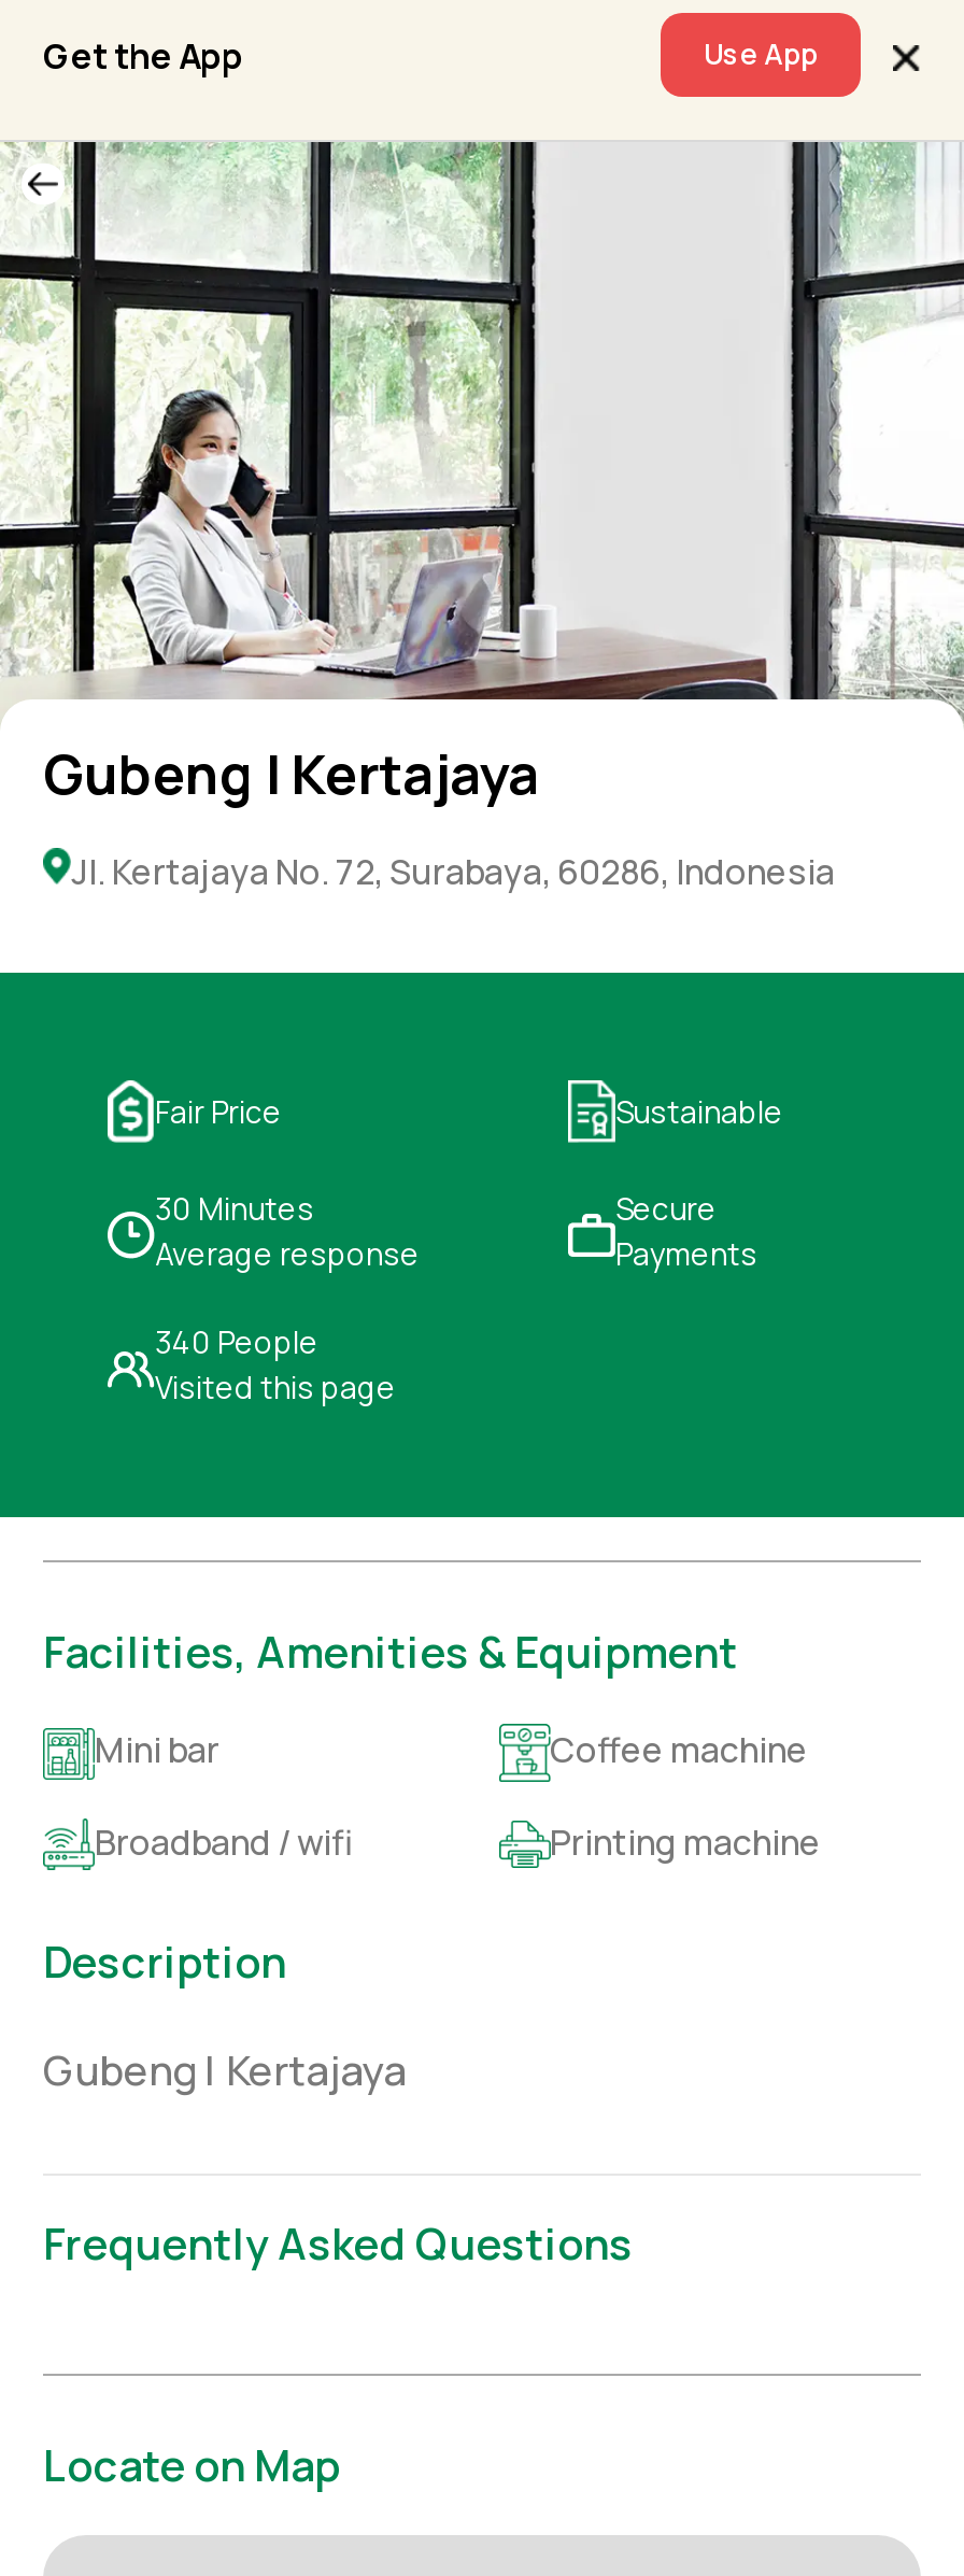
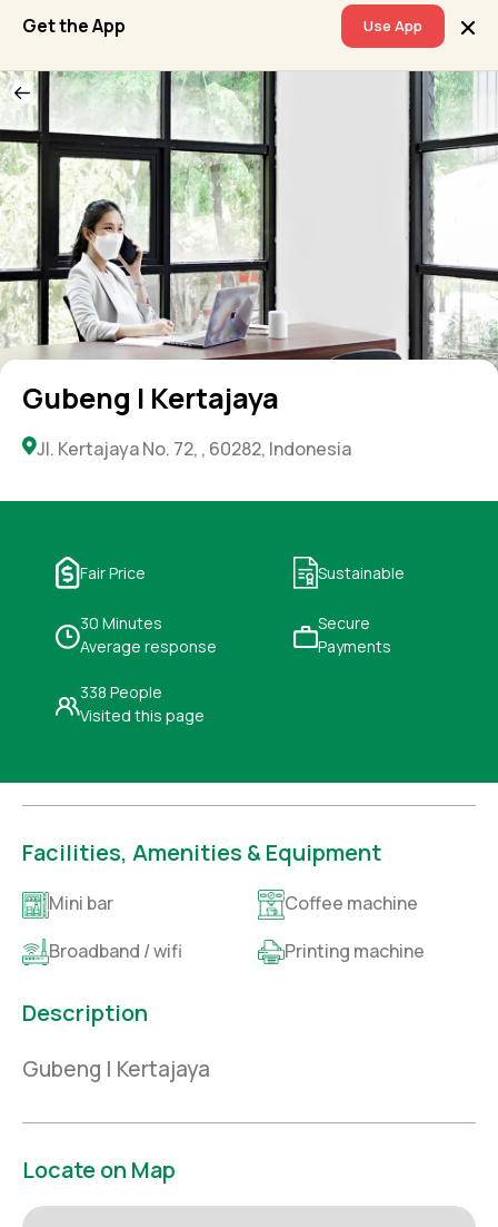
- Jl. Kertajaya No. 72, Surabaya, 60286, Indonesia
+ Jl. Kertajaya No. 72, , 60282, Indonesia

- 340 People
+ 338 People

- Frequently Asked Questions
